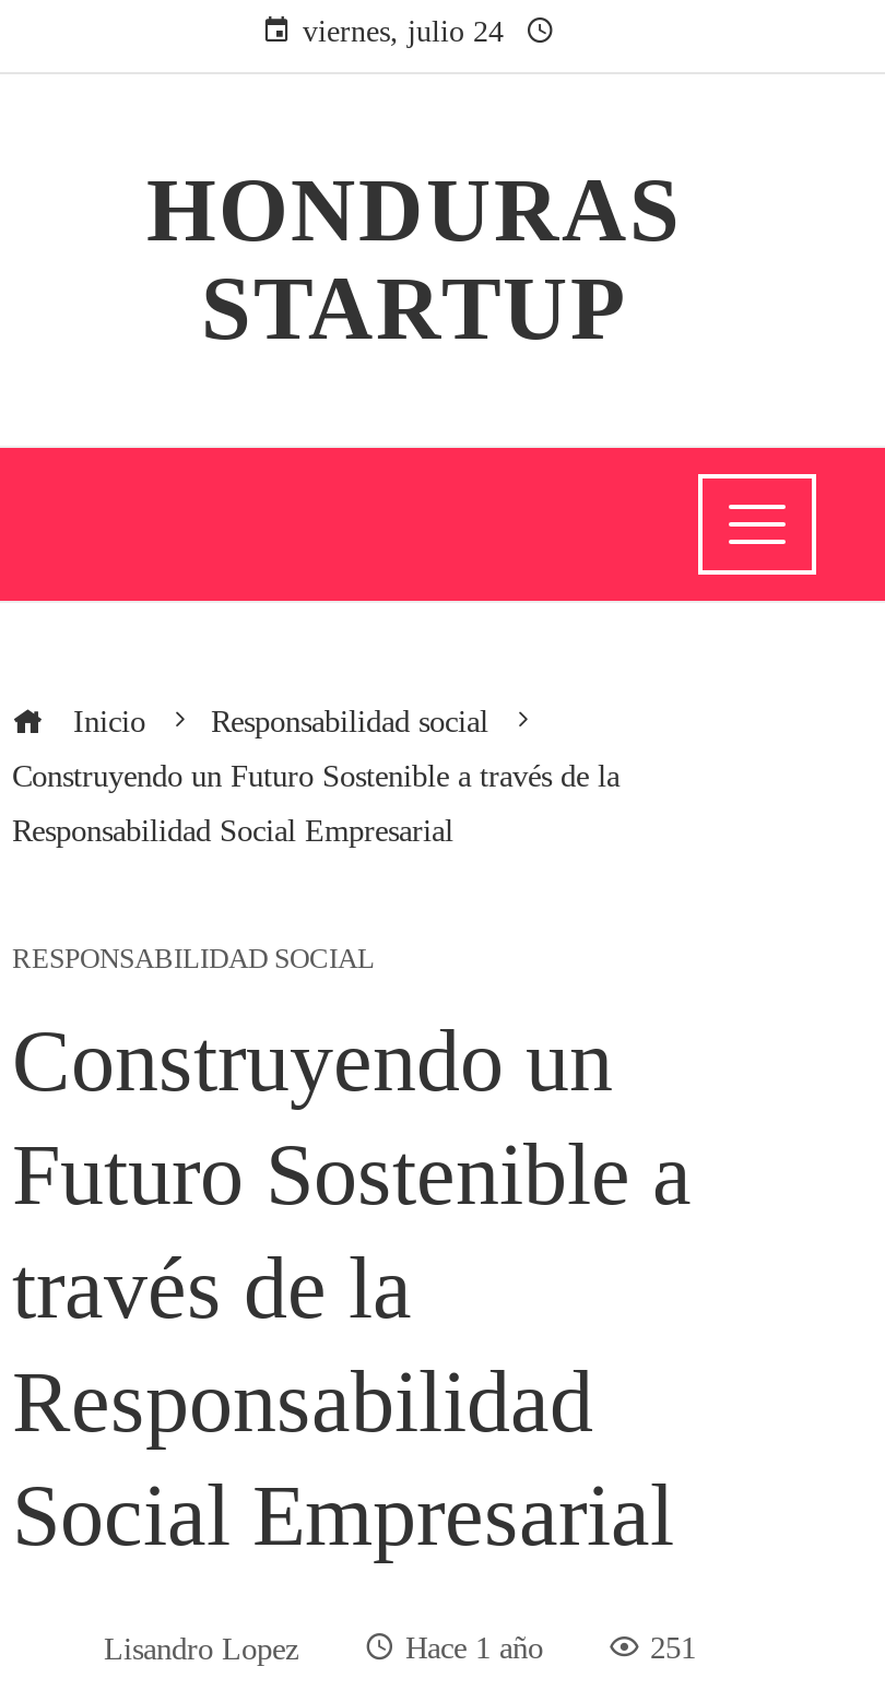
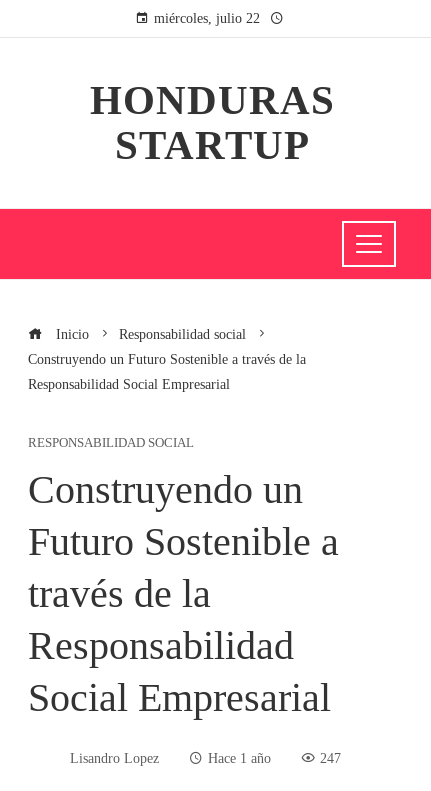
- viernes, julio 24
+ miércoles, julio 22

- 251
+ 247
